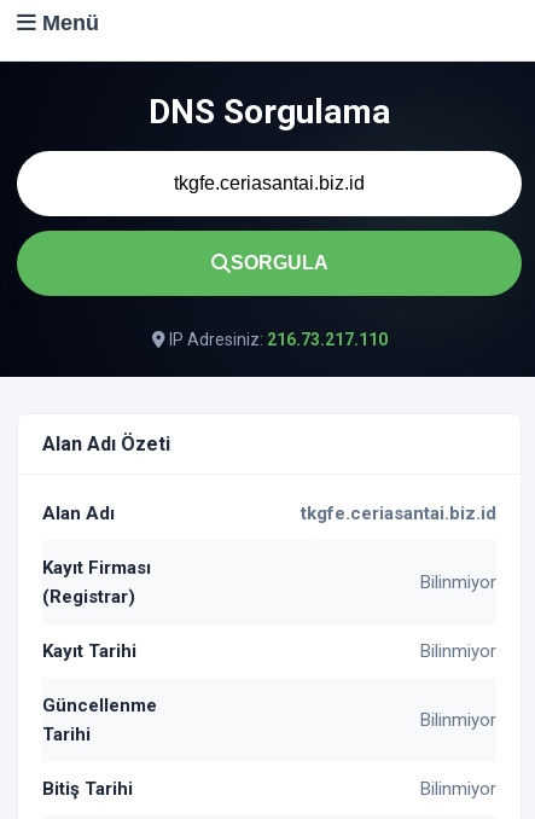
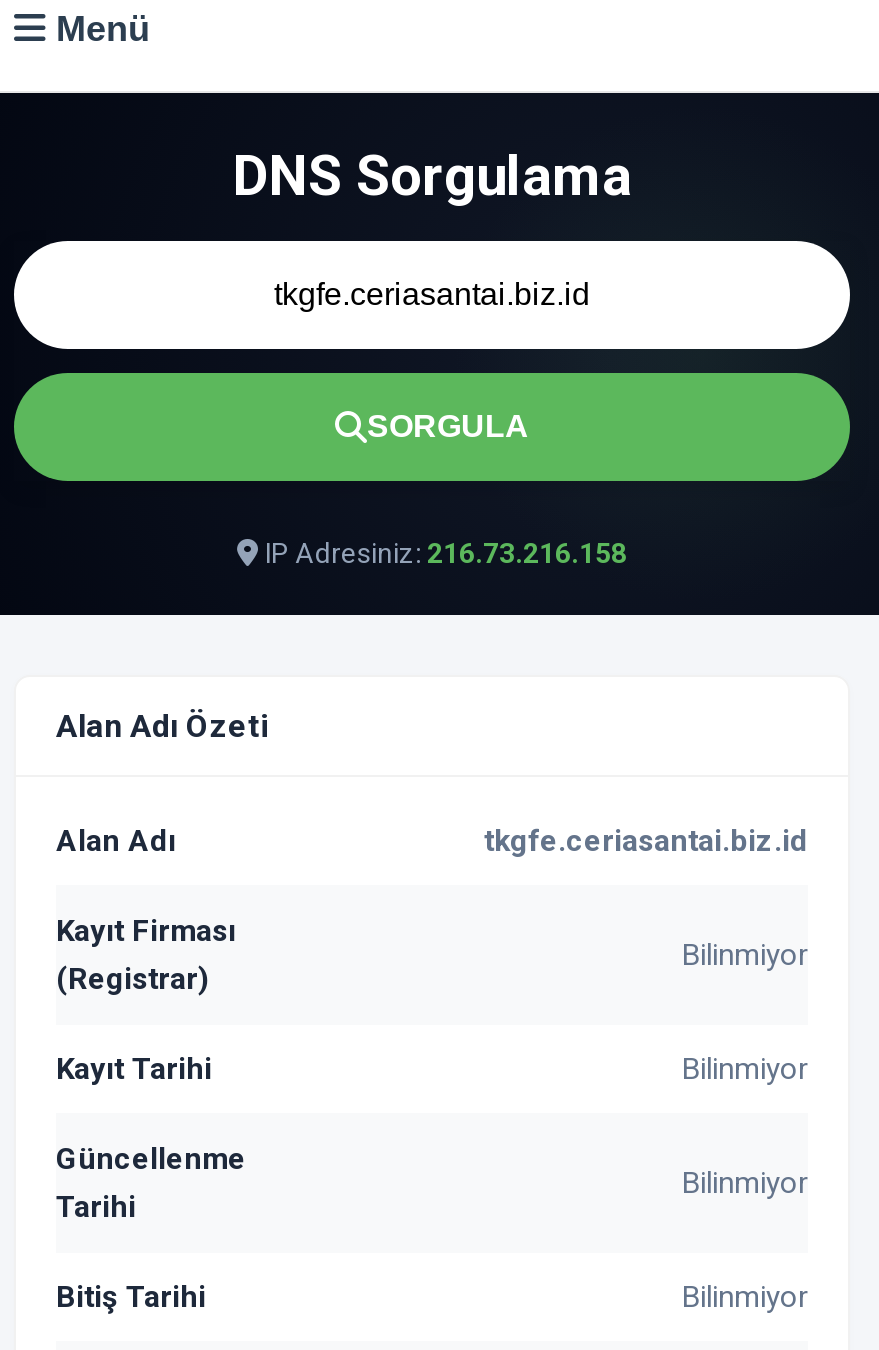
- IP Adresiniz: 216.73.217.110
+ IP Adresiniz: 216.73.216.158
